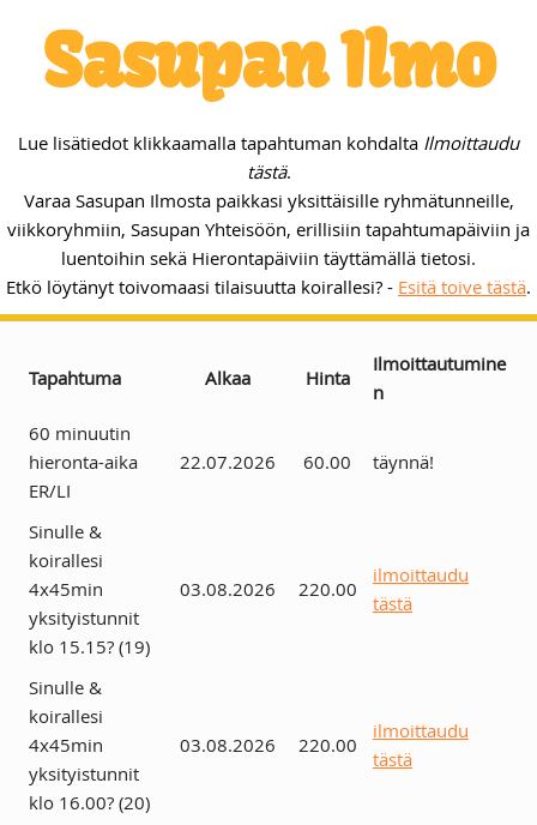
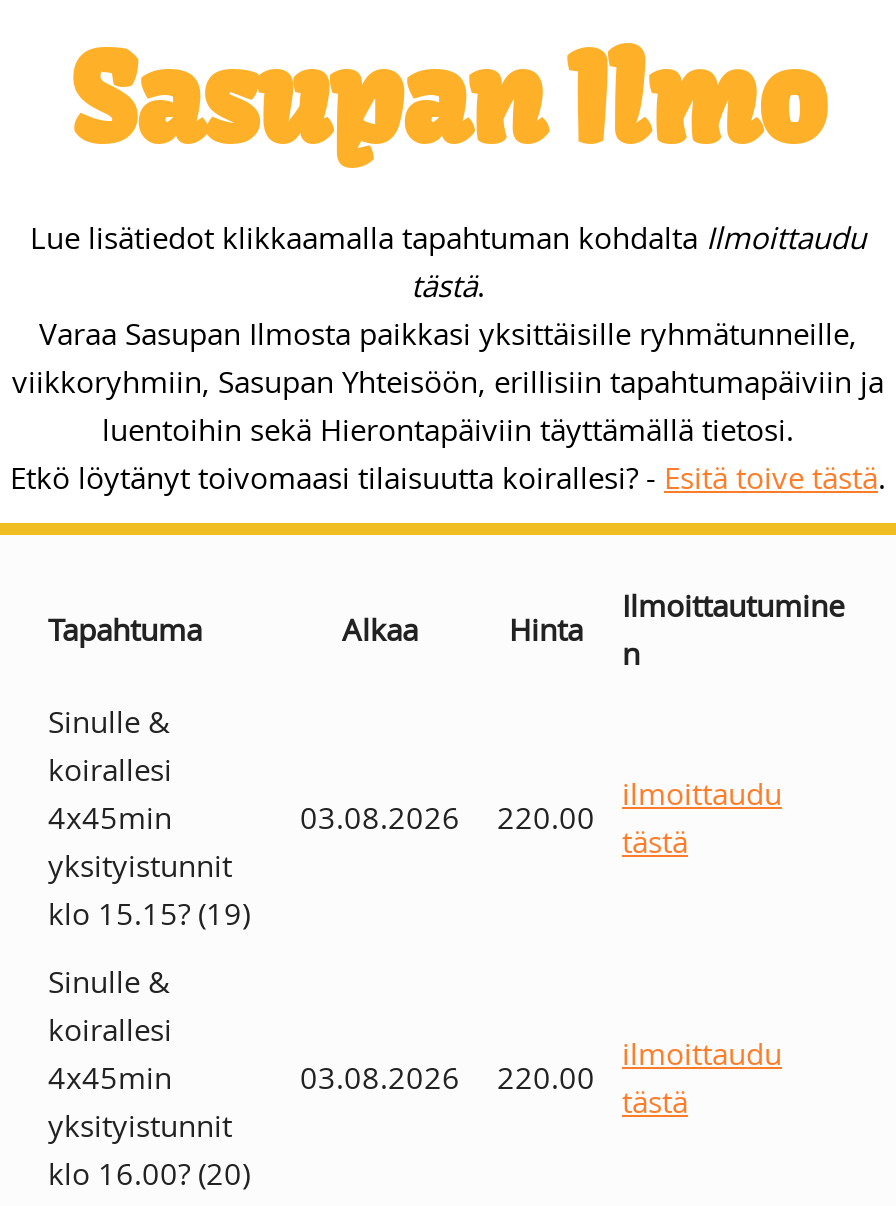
- 60 minuutin
- hieronta-aika
- ER/LI

- 22.07.2026
- 60.00
- täynnä!
